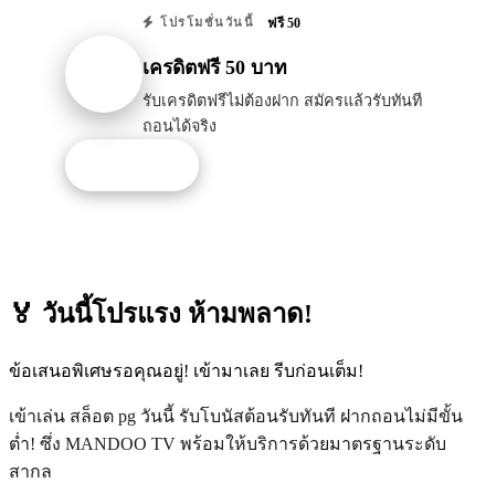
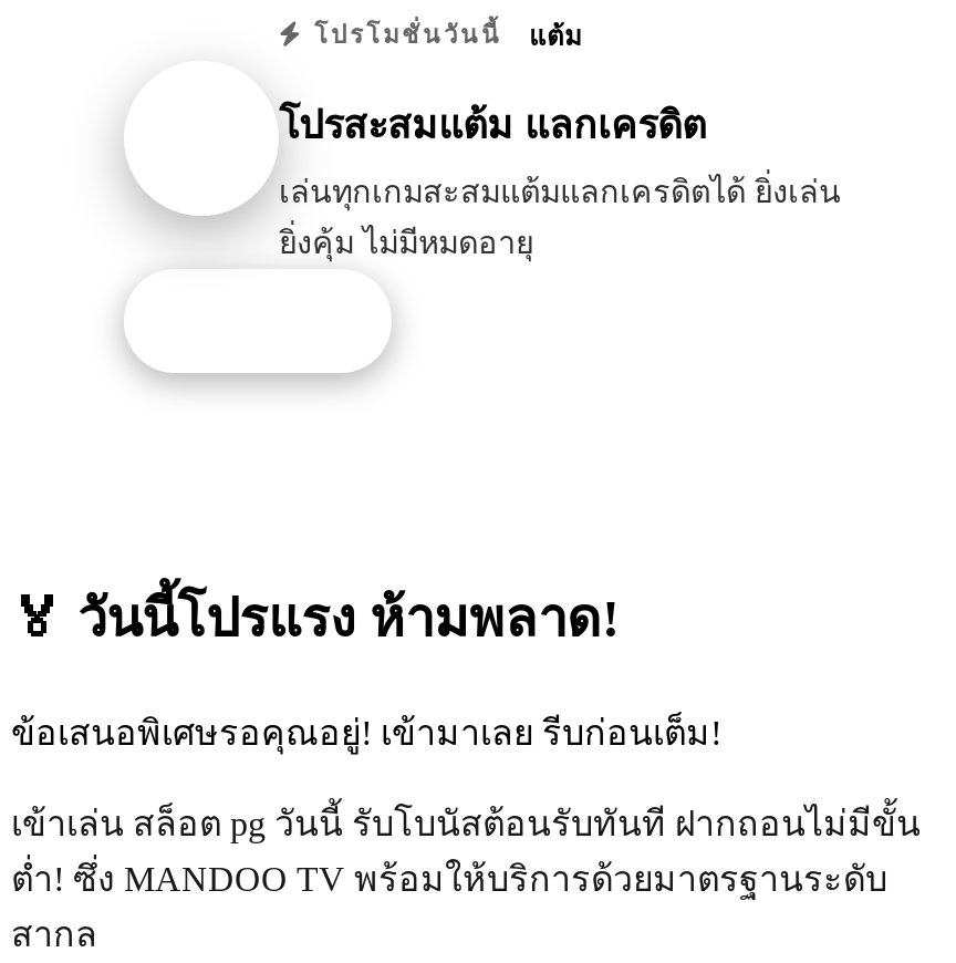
- ฟรี 50
+ แต้ม

- เครดิตฟรี 50 บาท
+ โปรสะสมแต้ม แลกเครดิต

- รับเครดิตฟรีไม่ต้องฝาก สมัครแล้วรับทันที
- ถอนได้จริง
+ เล่นทุกเกมสะสมแต้มแลกเครดิตได้ ยิ่งเล่น
+ ยิ่งคุ้ม ไม่มีหมดอายุ
